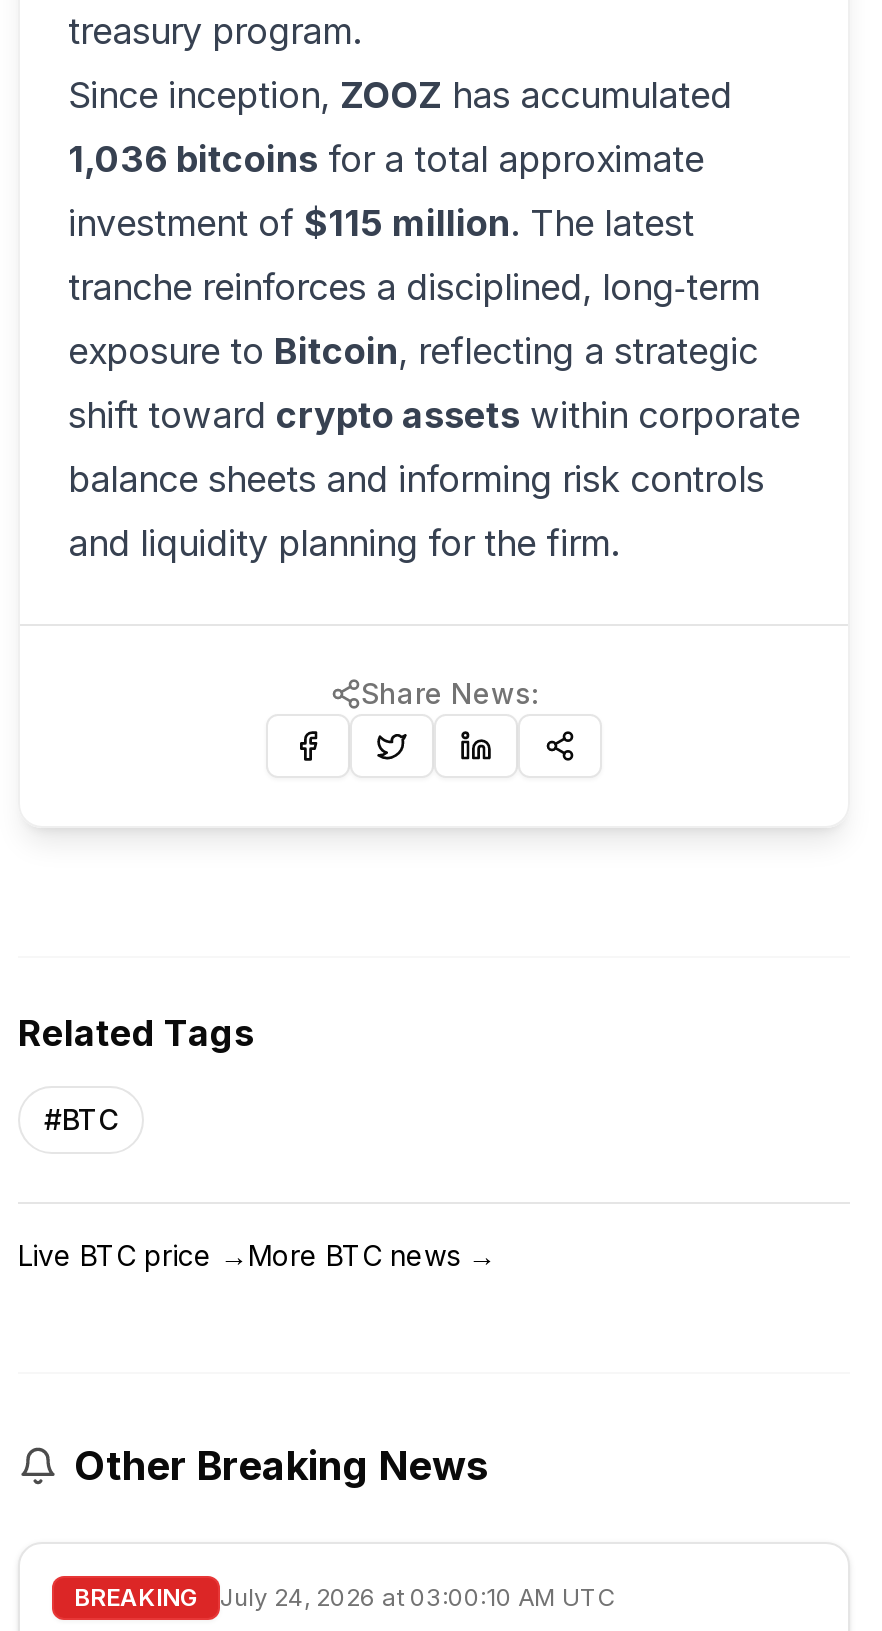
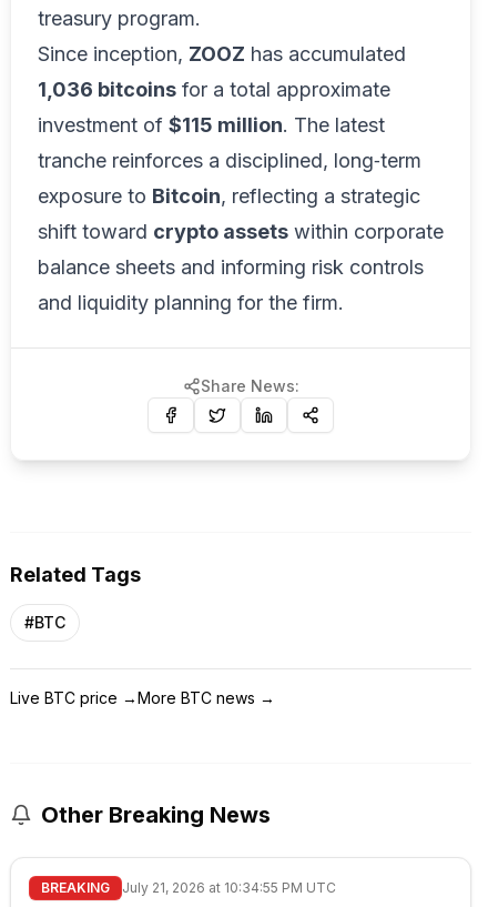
- BREAKING July 24, 2026 at 03:00:10 AM UTC
+ BREAKING July 21, 2026 at 10:34:55 PM UTC
